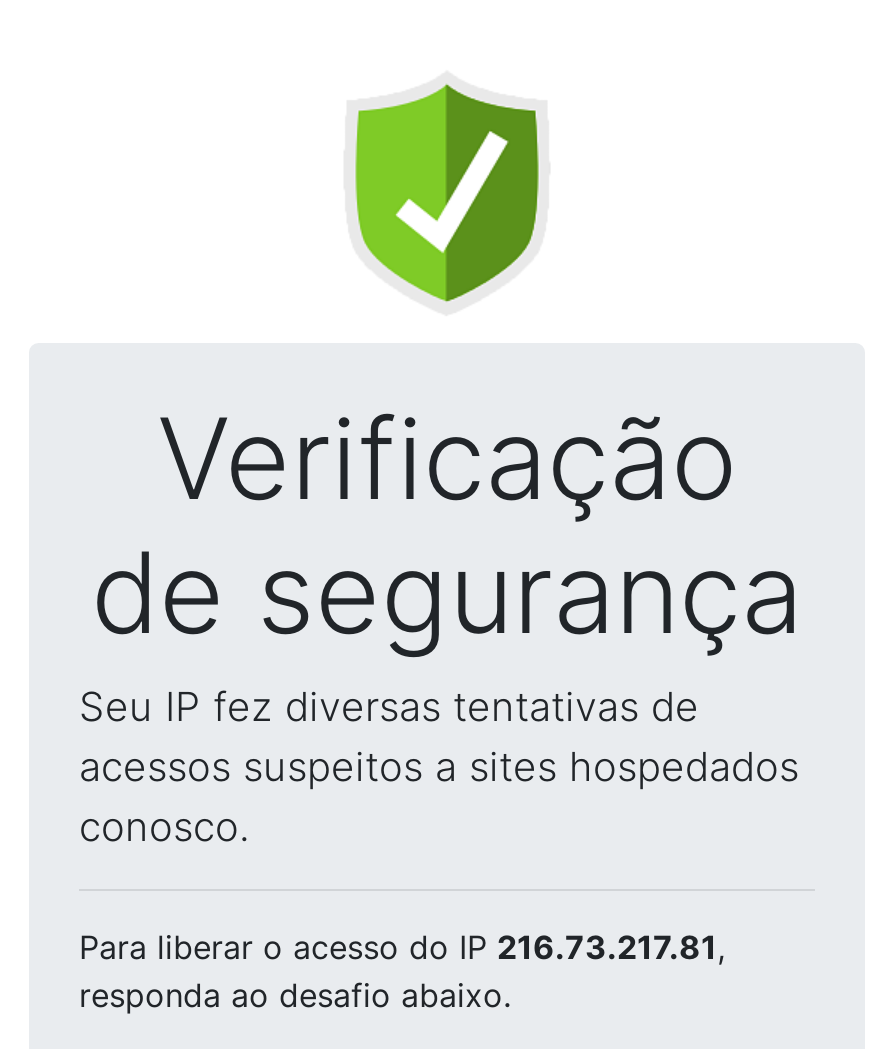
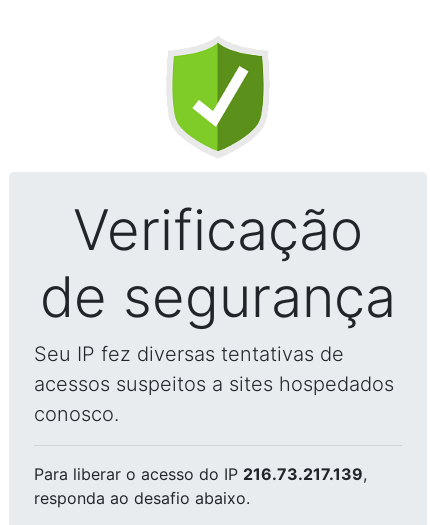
- Para liberar o acesso do IP 216.73.217.81,
+ Para liberar o acesso do IP 216.73.217.139,
